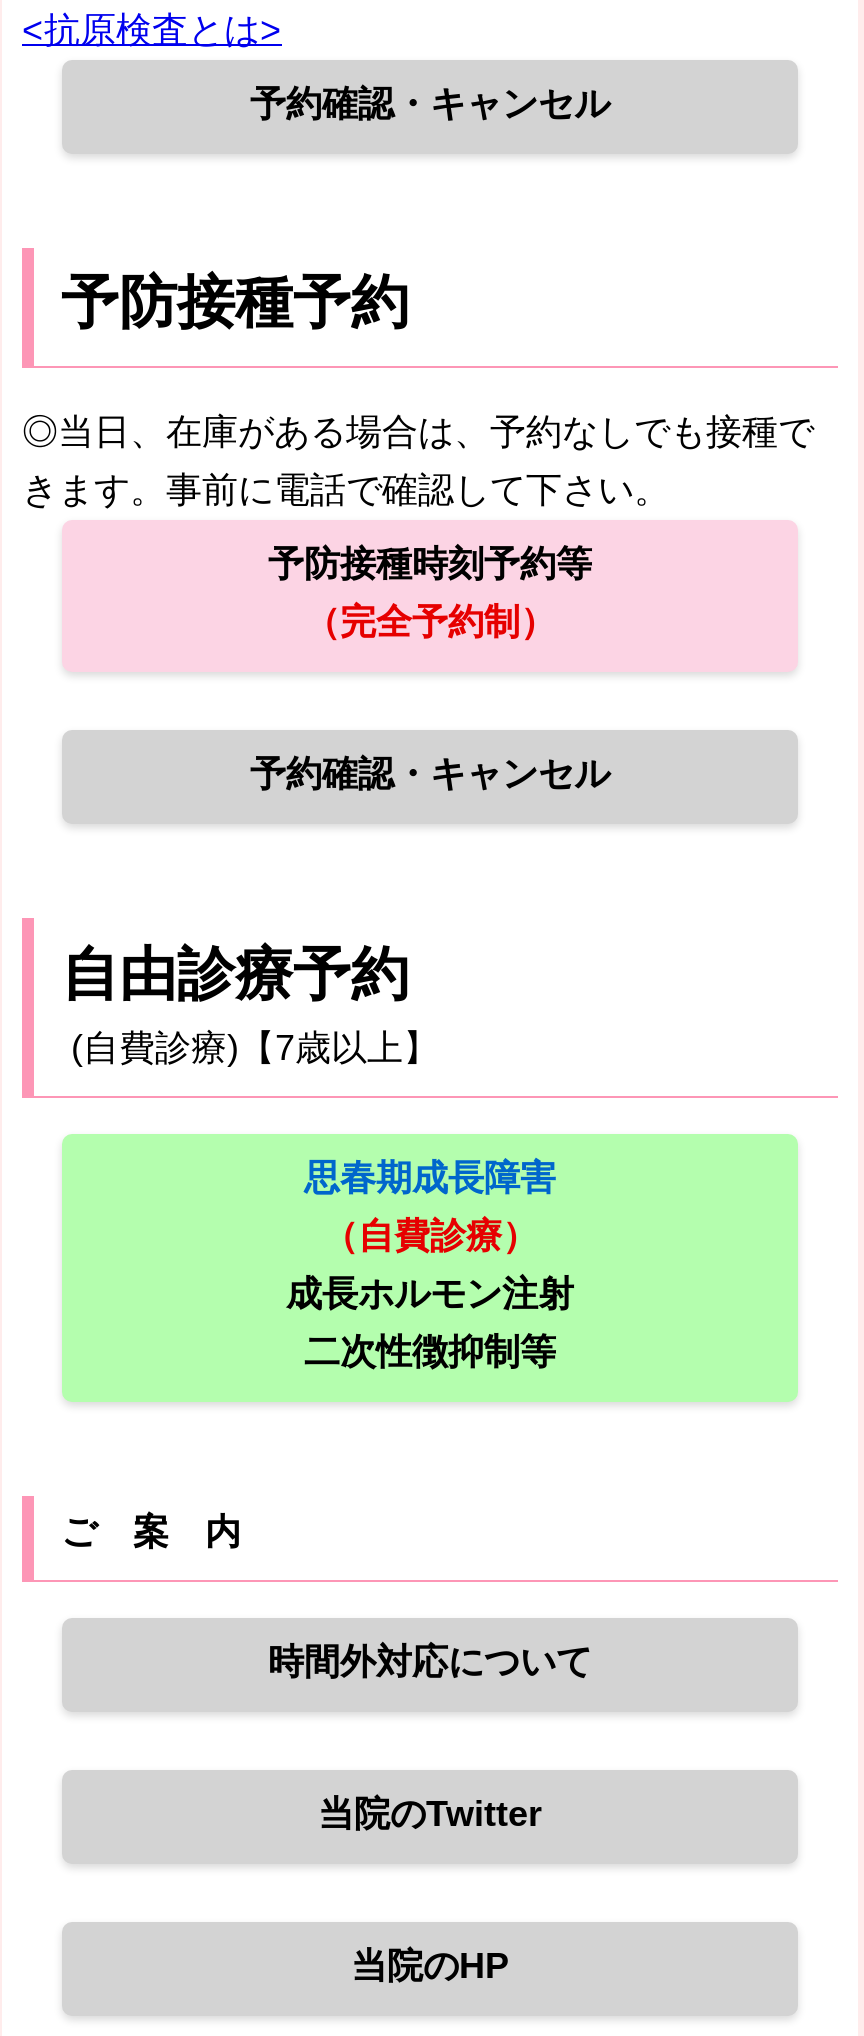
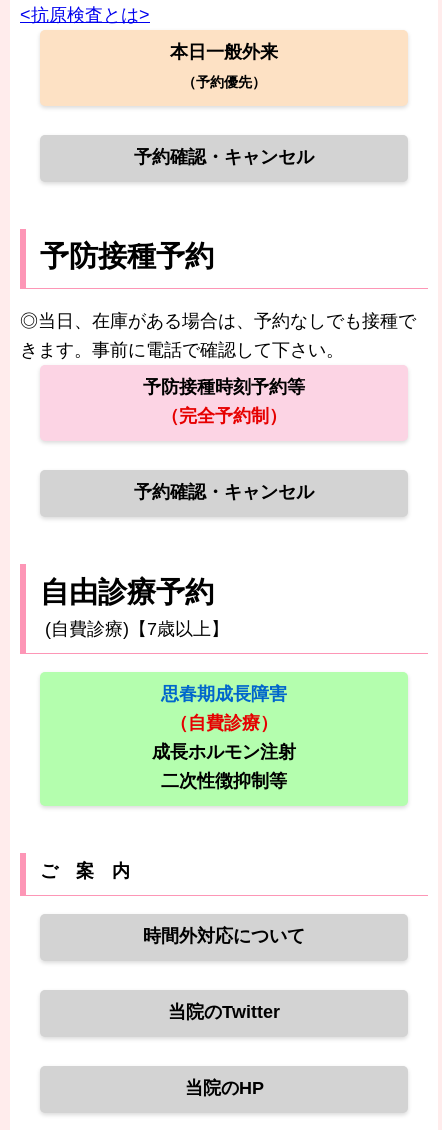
+ [image]
+ 本日一般外来
+ （予約優先）
